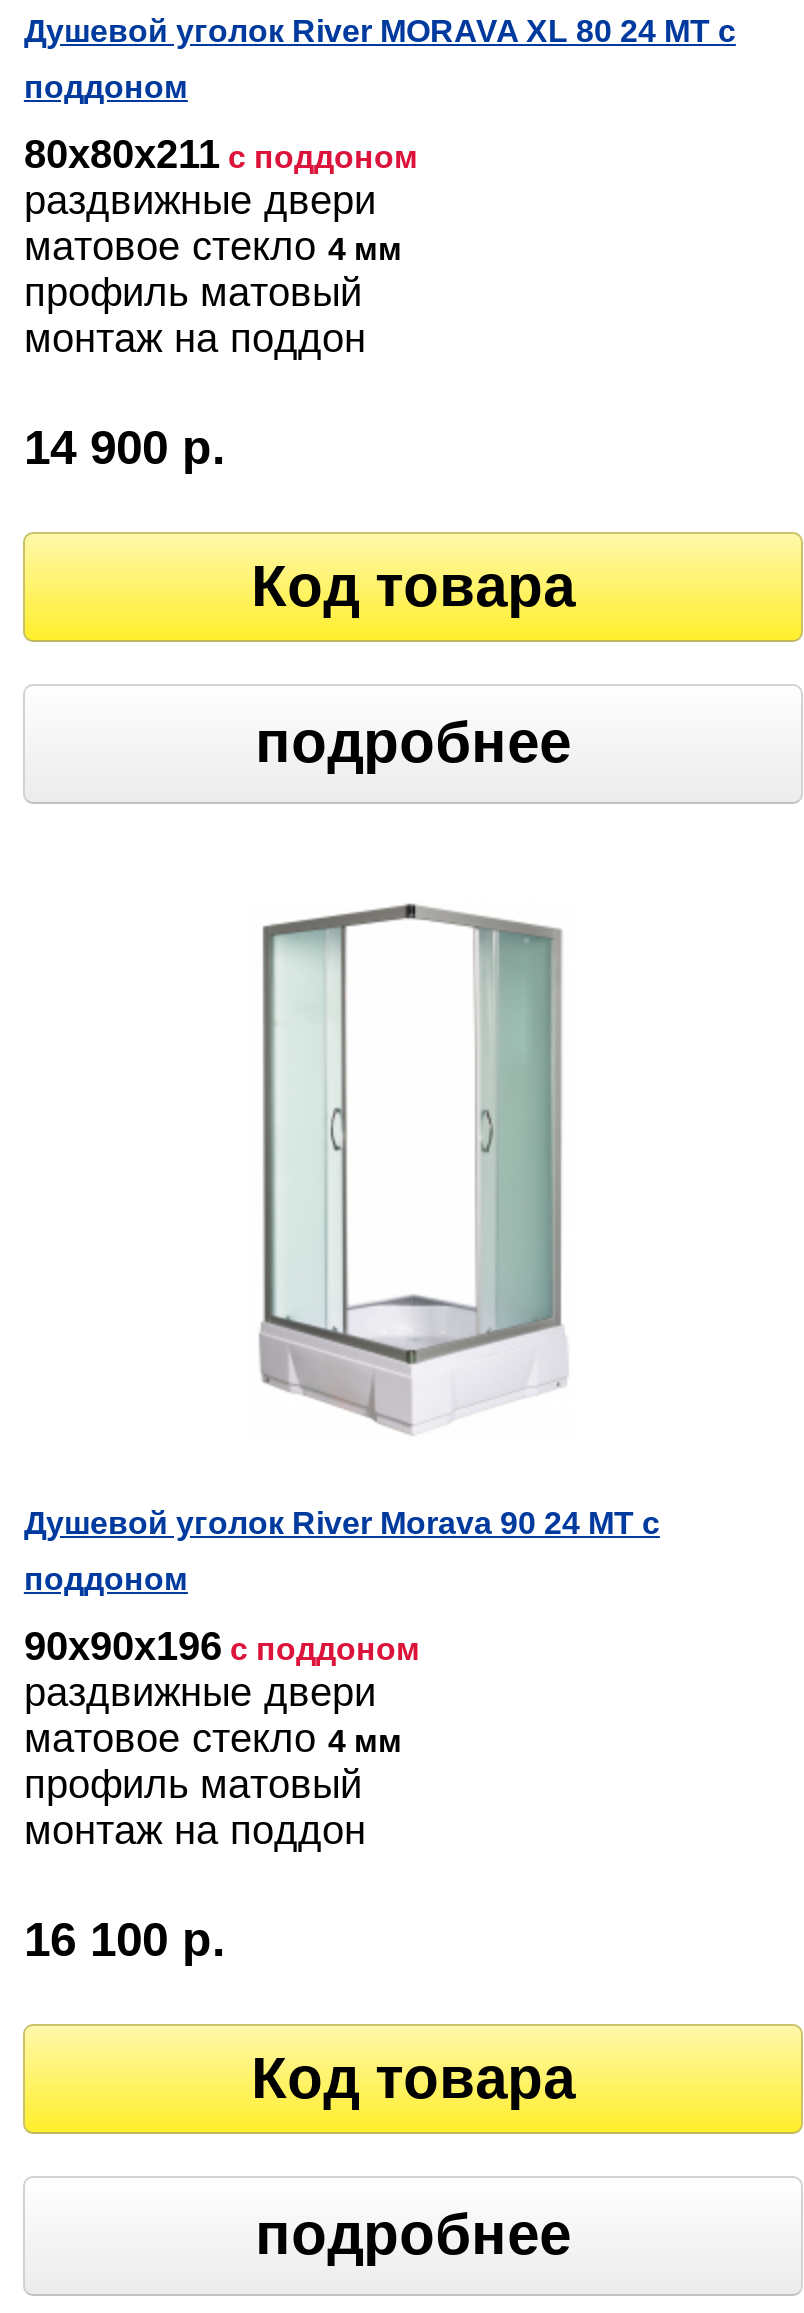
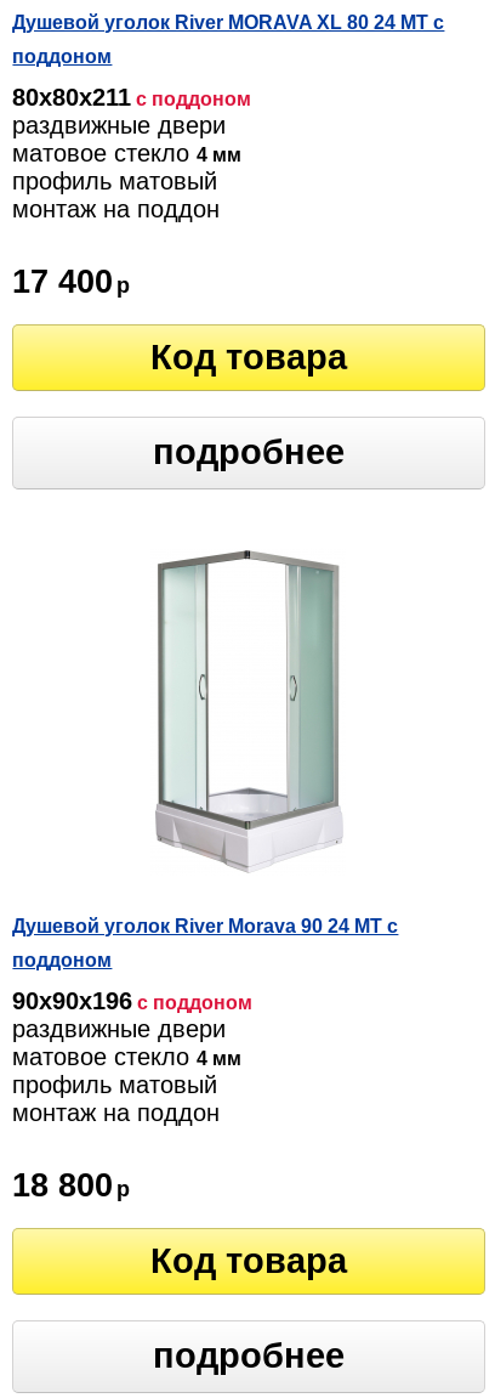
- 14 900 р.
+ 17 400 р

- 16 100 р.
+ 18 800 р
